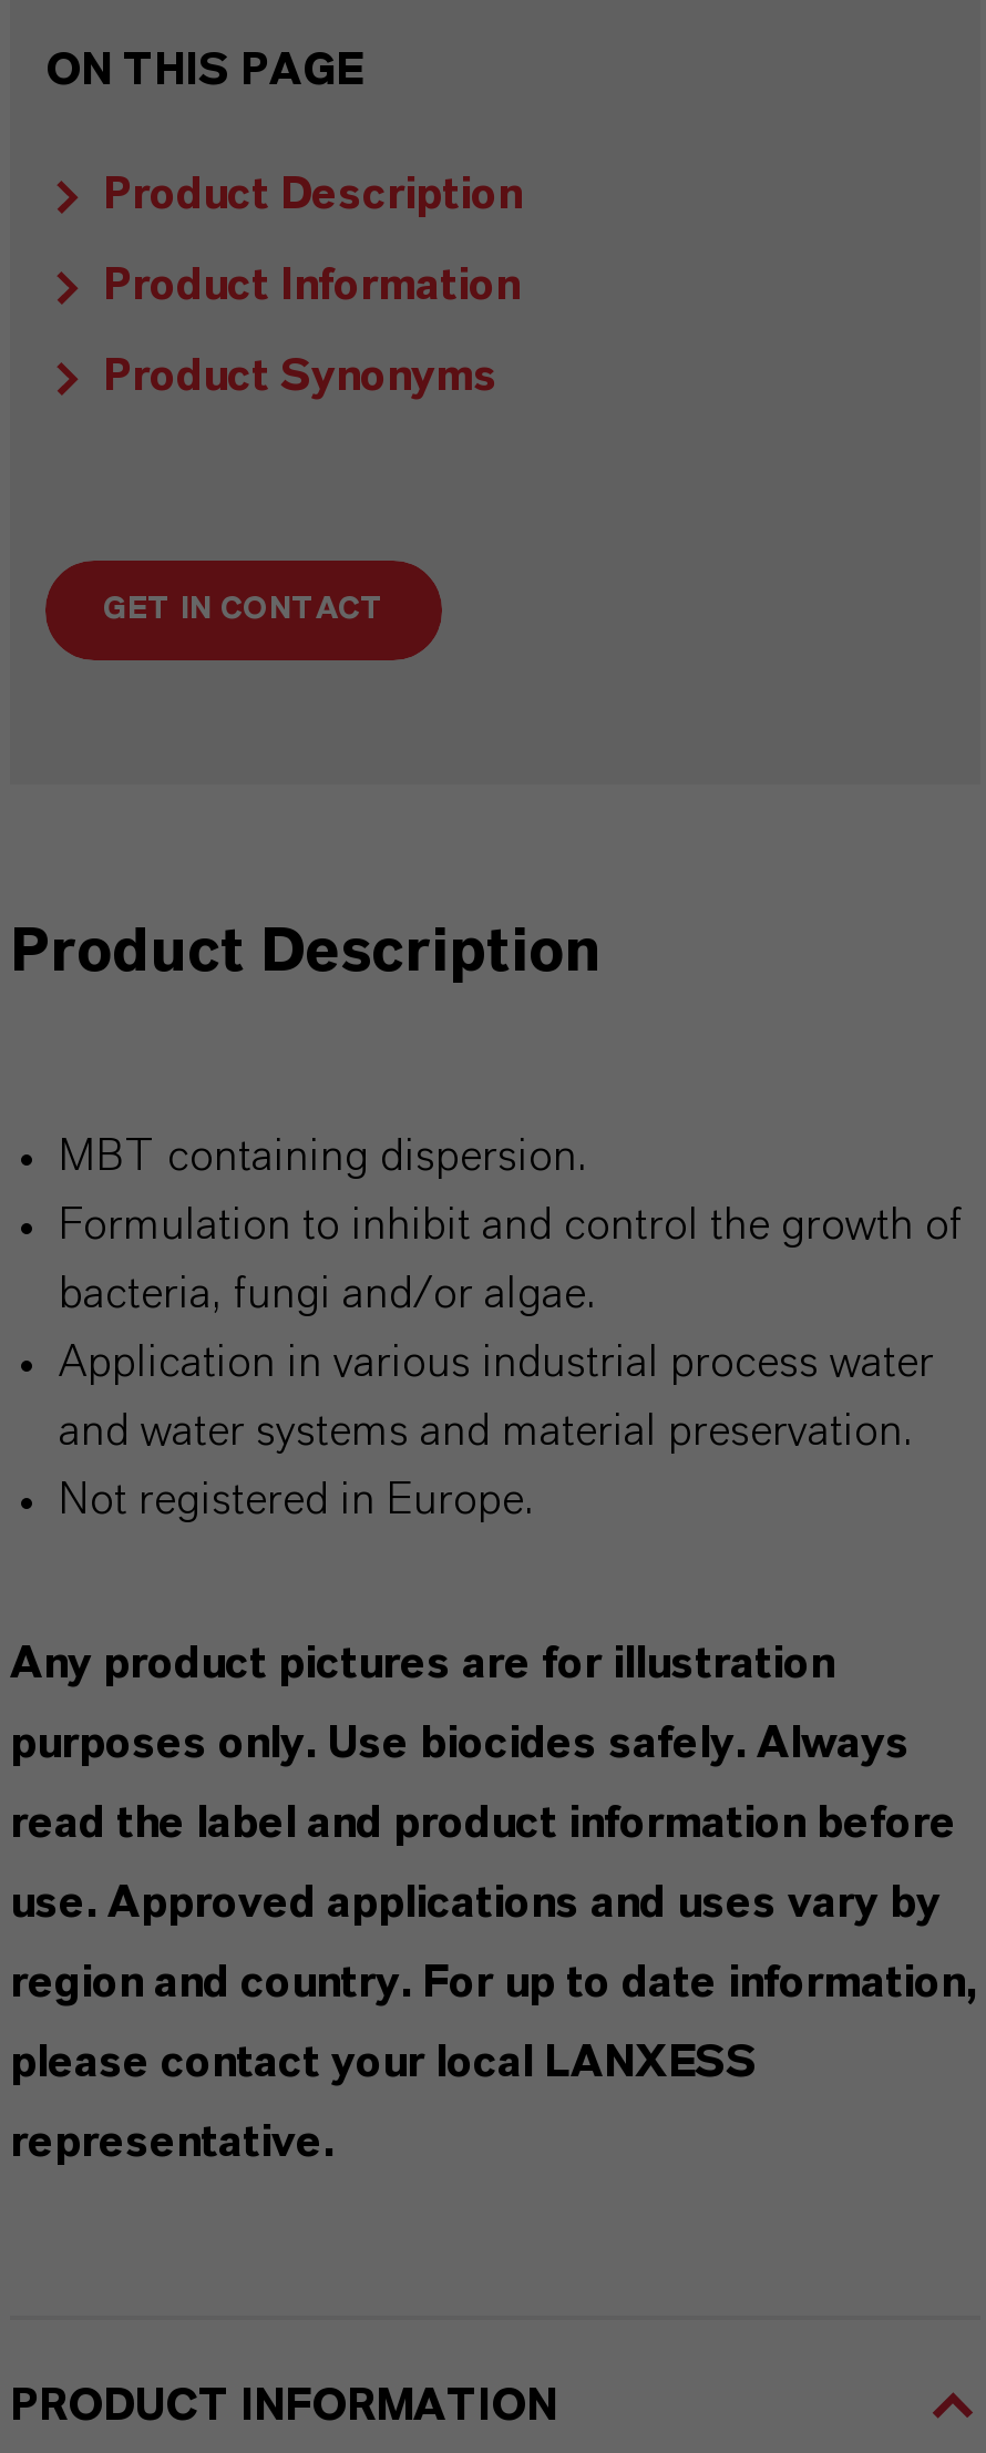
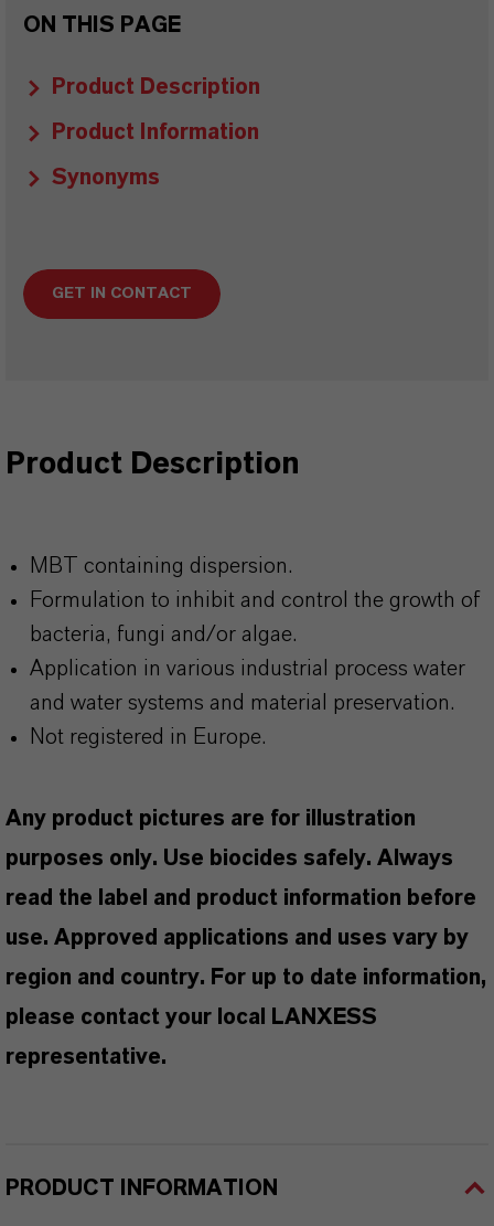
- Product Synonyms
+ Synonyms
